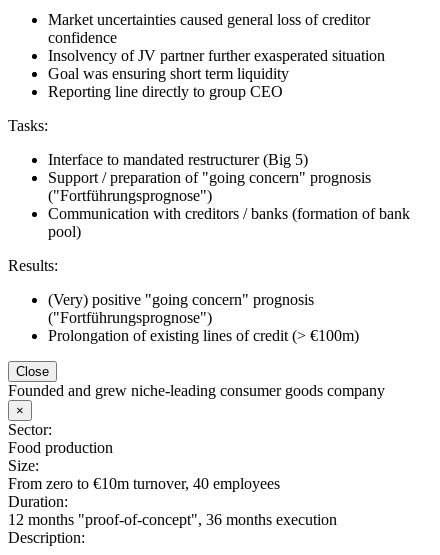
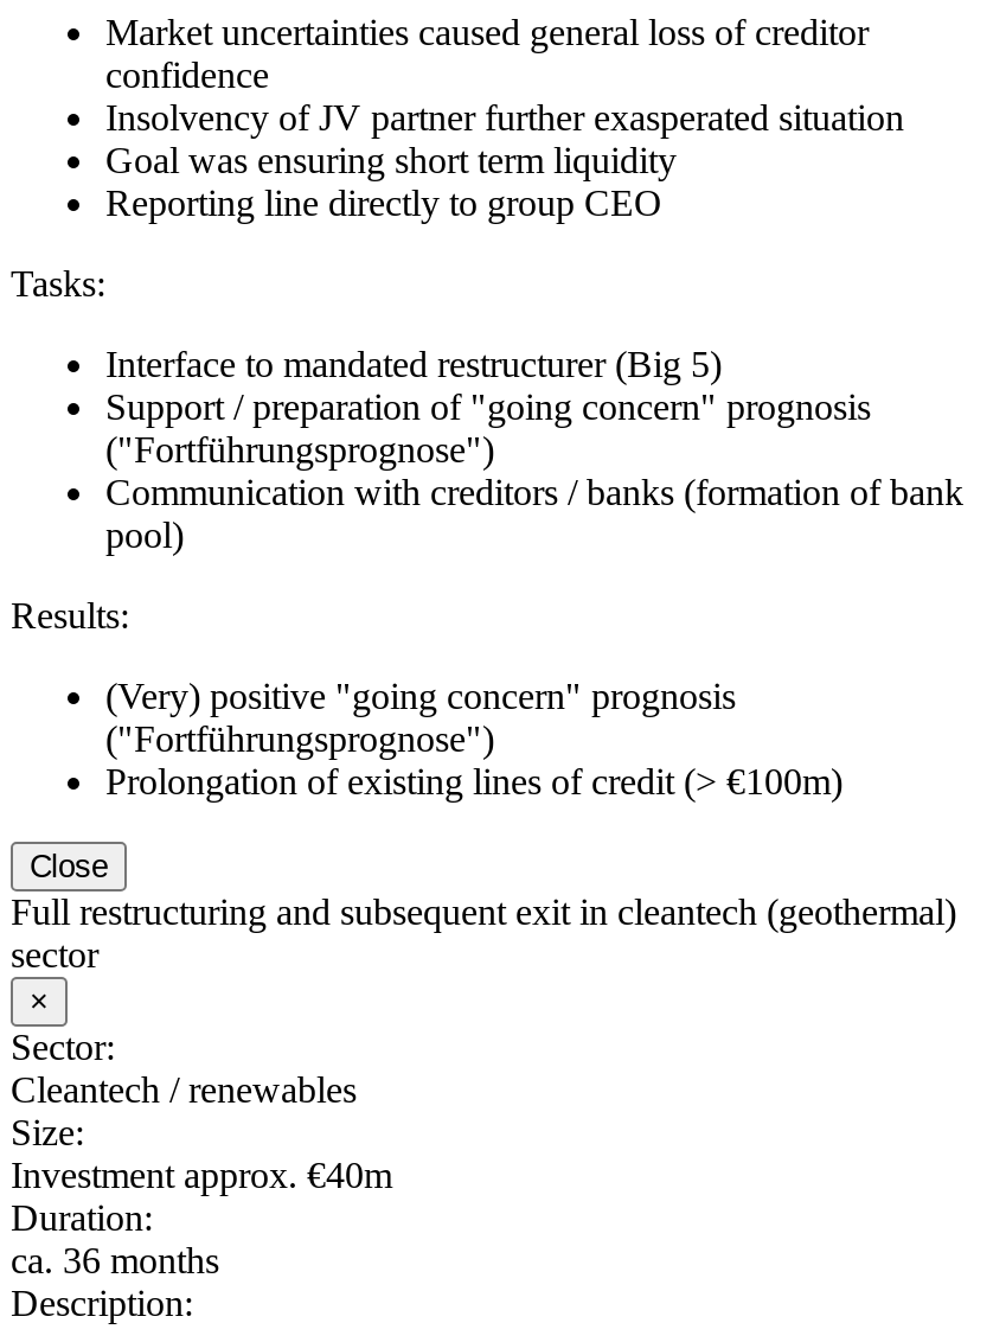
- Founded and grew niche-leading consumer goods company
+ Full restructuring and subsequent exit in cleantech (geothermal)
+ sector

- Food production
+ Cleantech / renewables

- From zero to €10m turnover, 40 employees
+ Investment approx. €40m

- 12 months "proof-of-concept", 36 months execution
+ ca. 36 months
